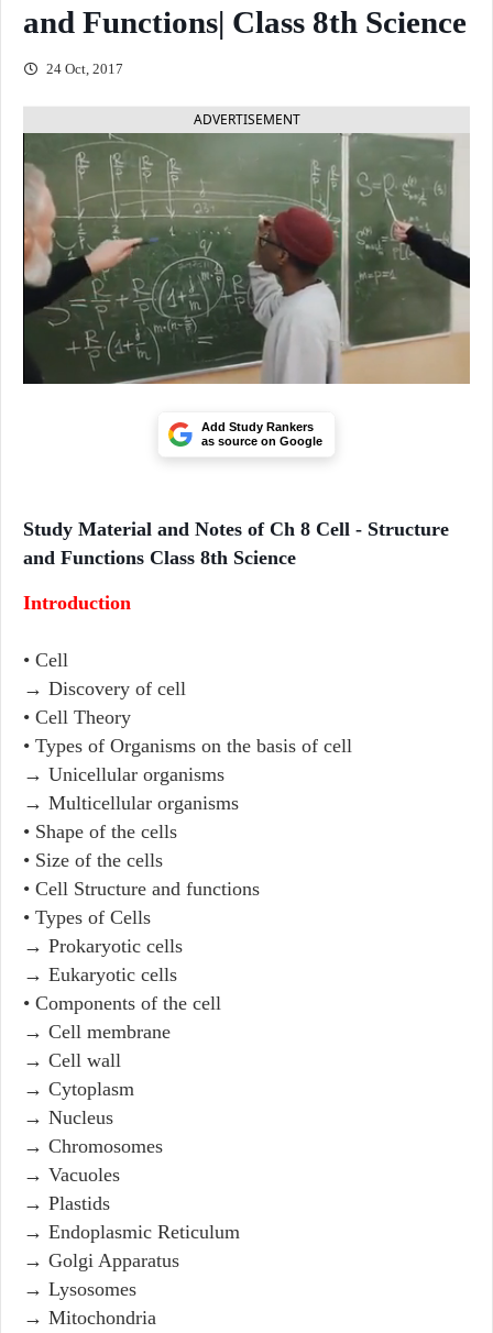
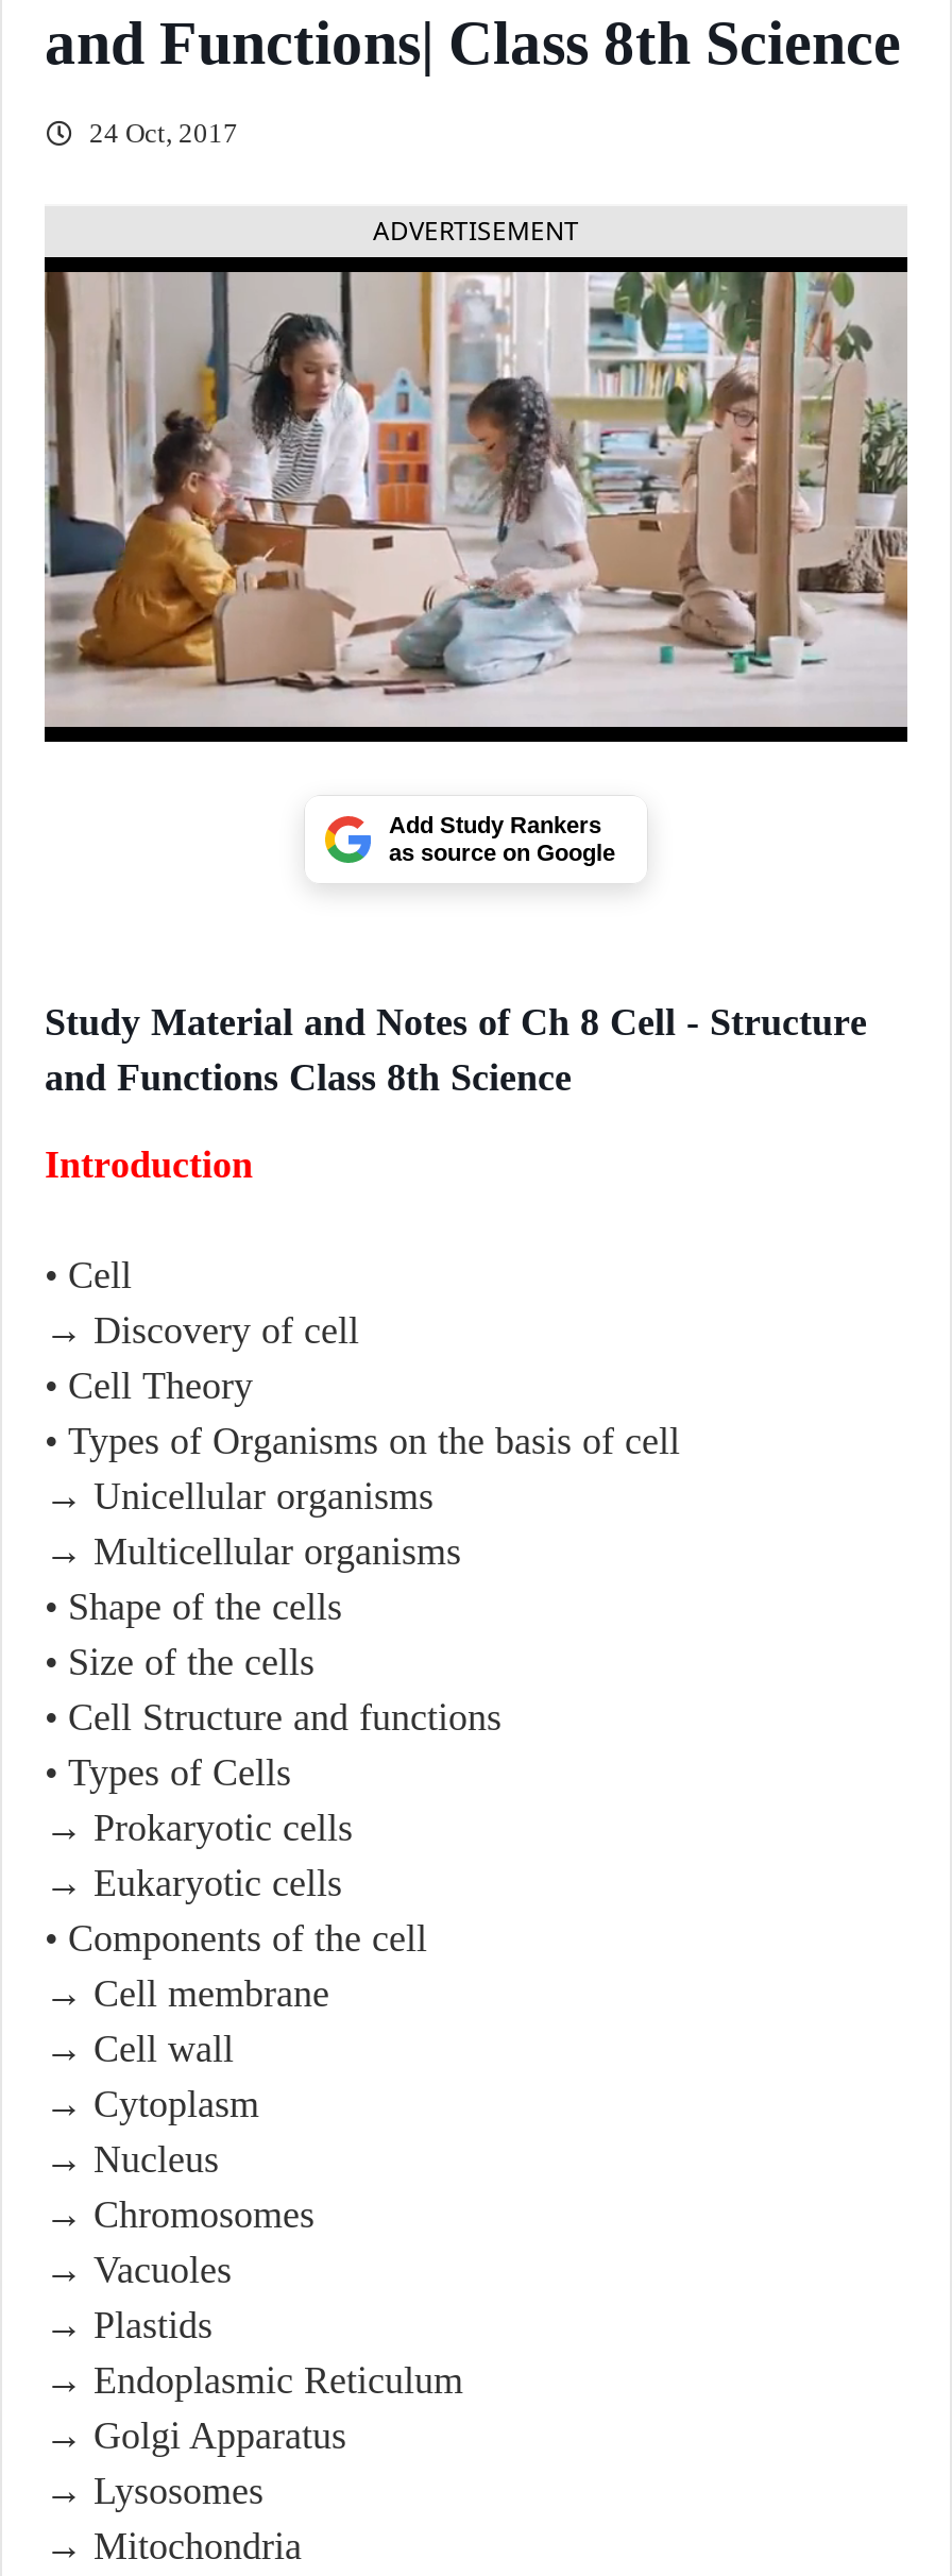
- [image]
+ [image]
